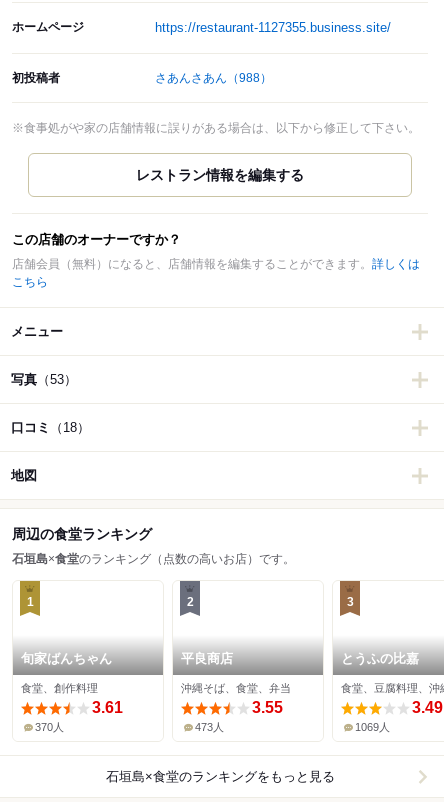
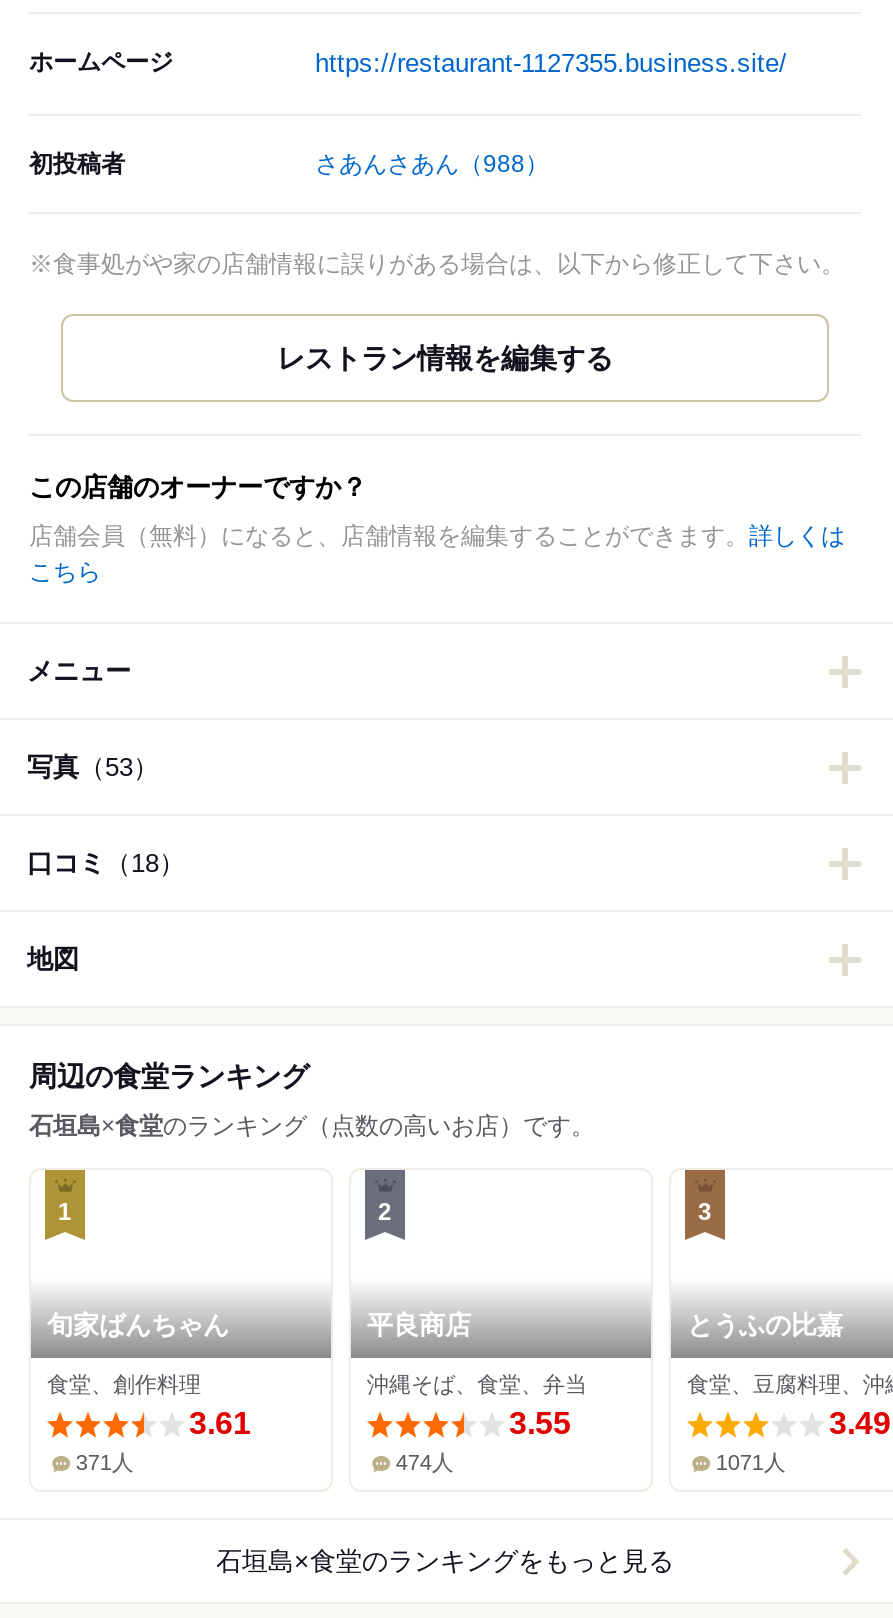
- 370人
+ 371人

- 473人
+ 474人

- 1069人
+ 1071人
